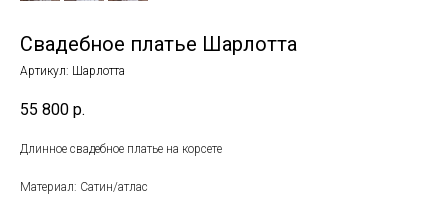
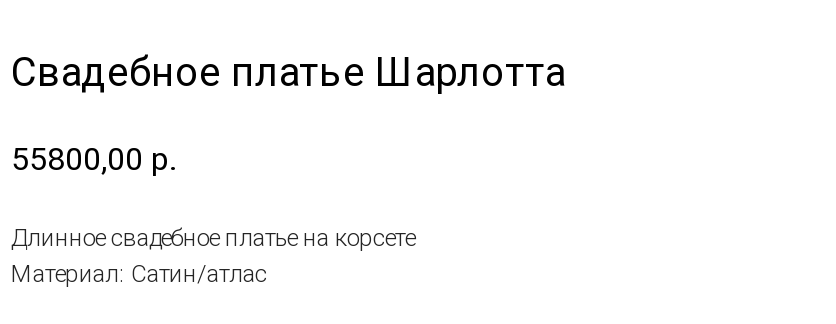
- Артикул: Шарлотта
- 55 800 р.
+ 55800,00 р.
